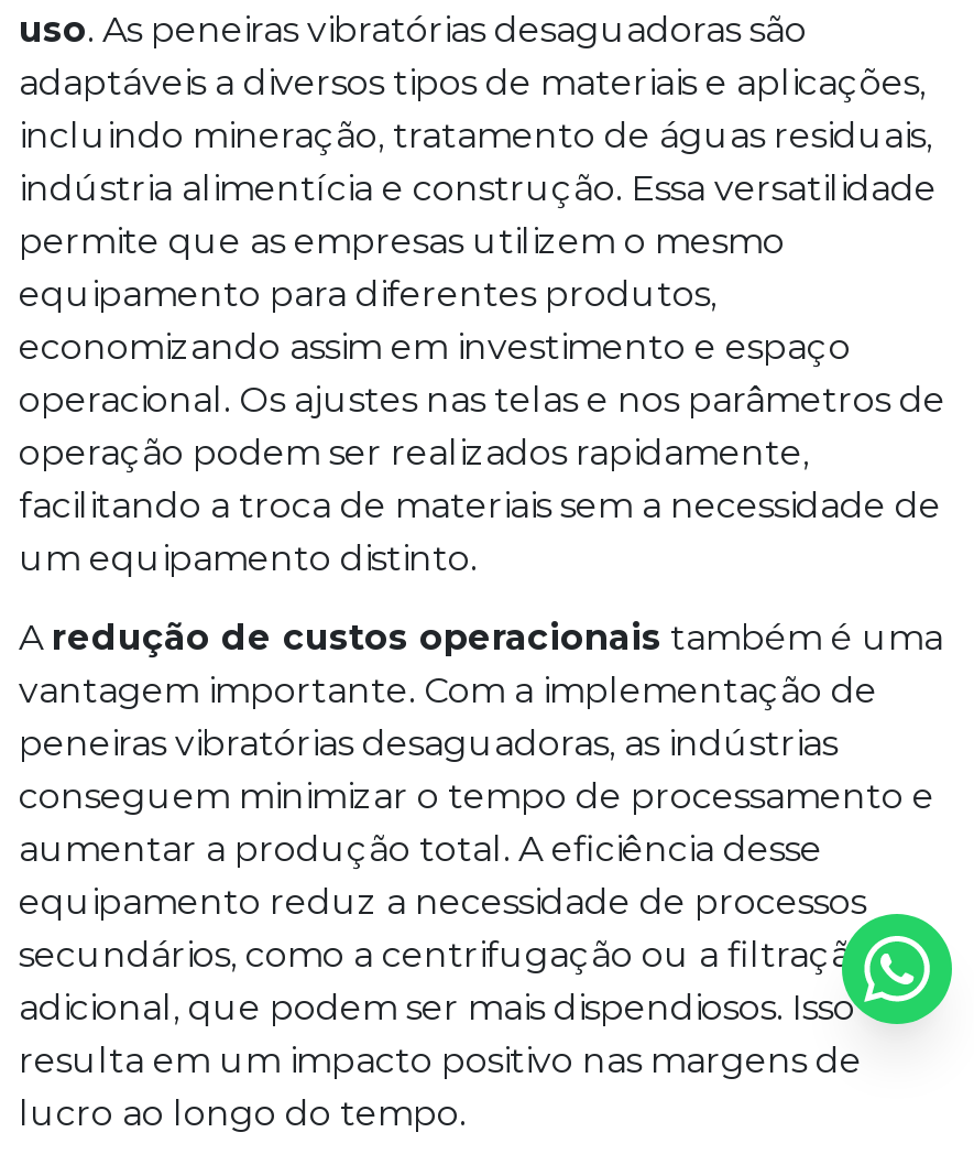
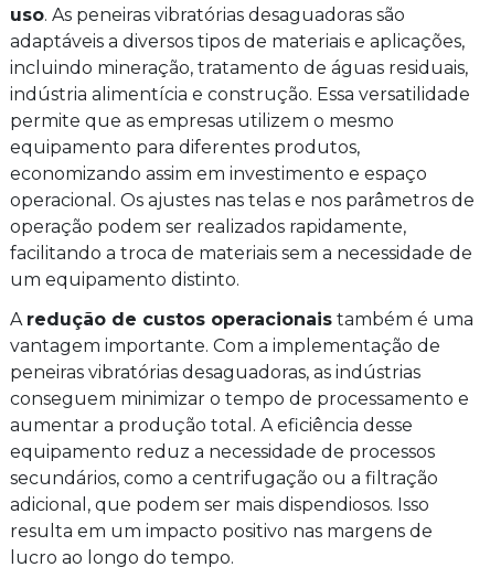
- [image]
